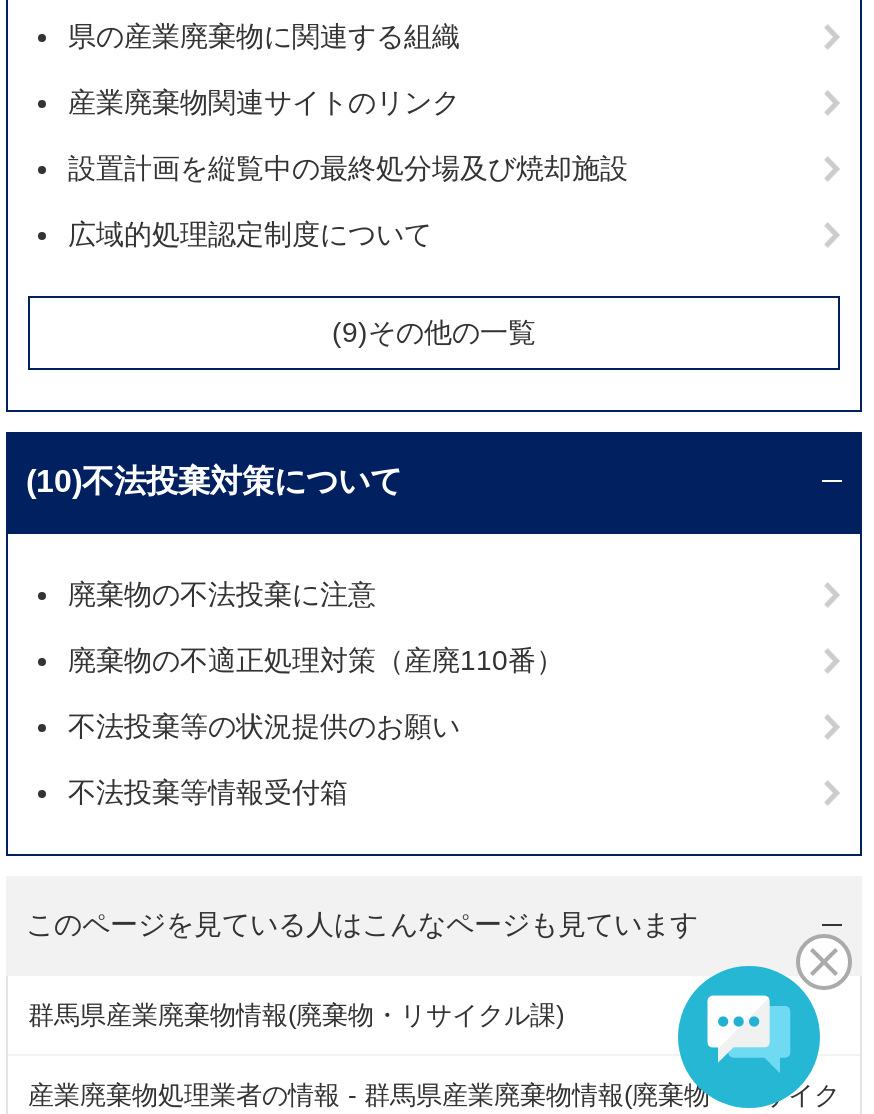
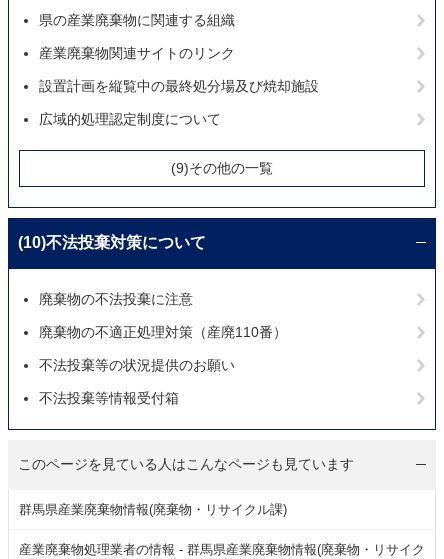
- [image]
